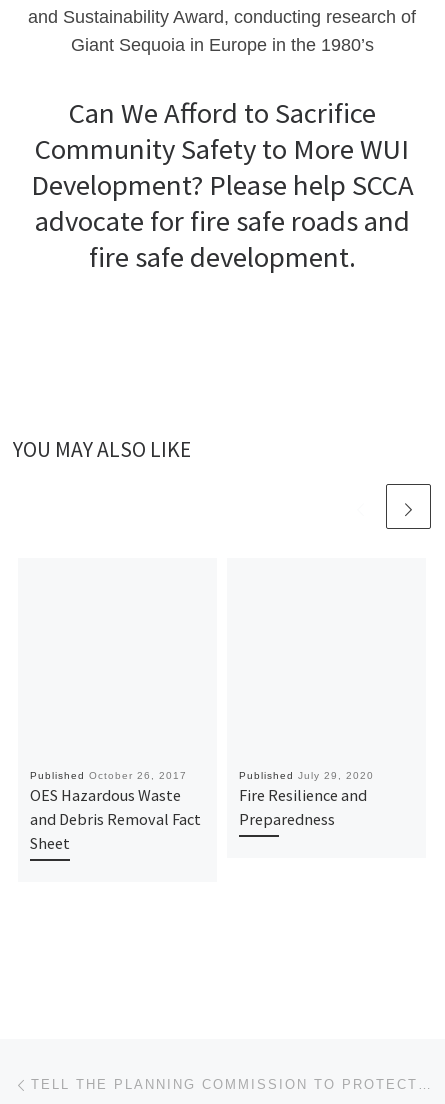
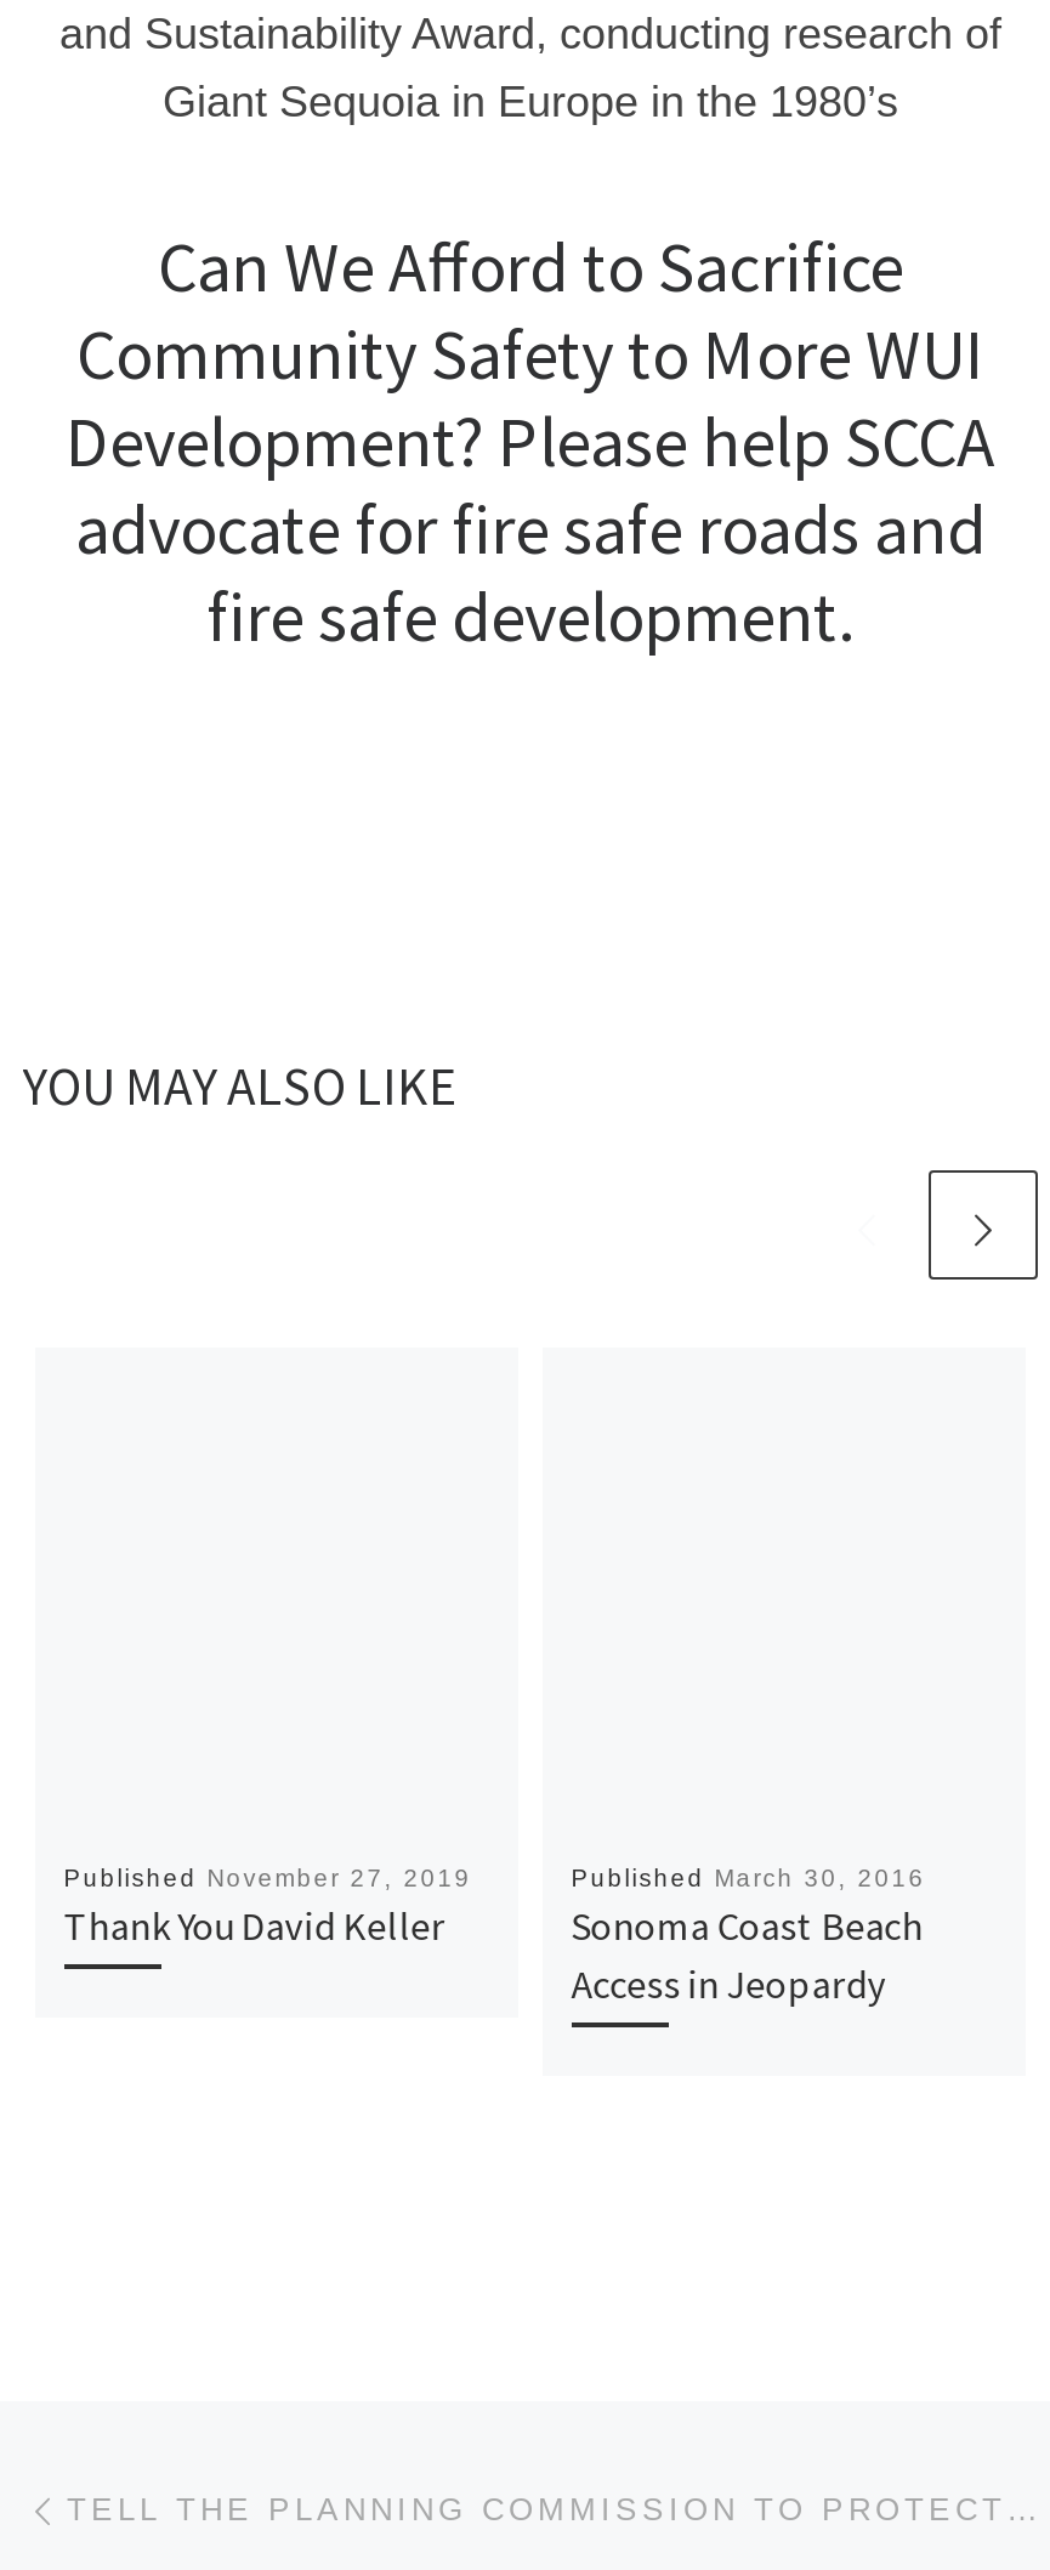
- Published October 26, 2017
- OES Hazardous Waste
- and Debris Removal Fact
- Sheet
+ Published November 27, 2019
+ Thank You David Keller

- Published July 29, 2020
- Fire Resilience and
- Preparedness
+ Published March 30, 2016
+ Sonoma Coast Beach
+ Access in Jeopardy
